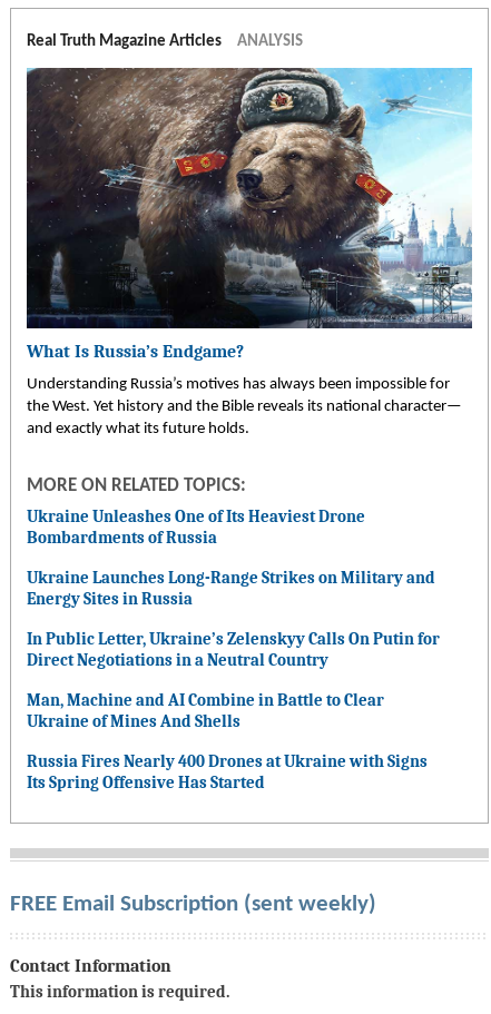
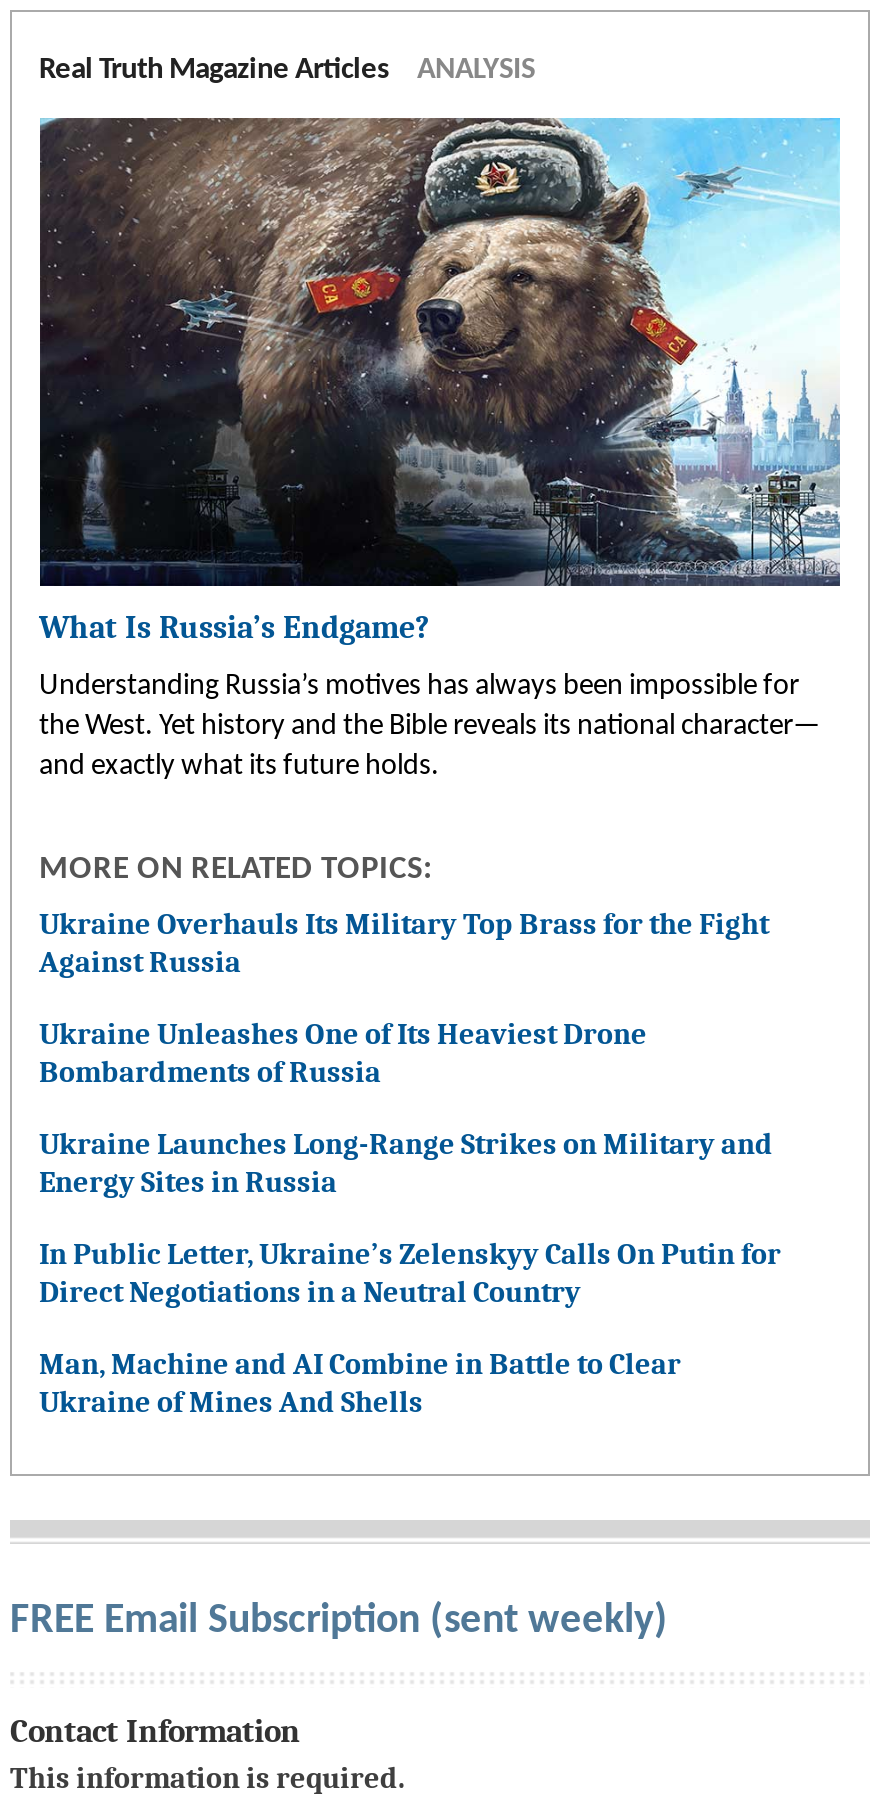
+ Ukraine Overhauls Its Military Top Brass for the Fight
+ Against Russia

moved down: Ukraine Unleashes One of Its Heaviest Drone | Bombardments of Russia | Ukraine Launches Long-Range Strikes on Military and | Energy Sites in Russia | In Public Letter, Ukraine’s Zelenskyy Calls On Putin for | Direct Negotiations in a Neutral Country | Man, Machine and AI Combine in Battle to Clear | Ukraine of Mines And Shells

- Russia Fires Nearly 400 Drones at Ukraine with Signs
- Its Spring Offensive Has Started
